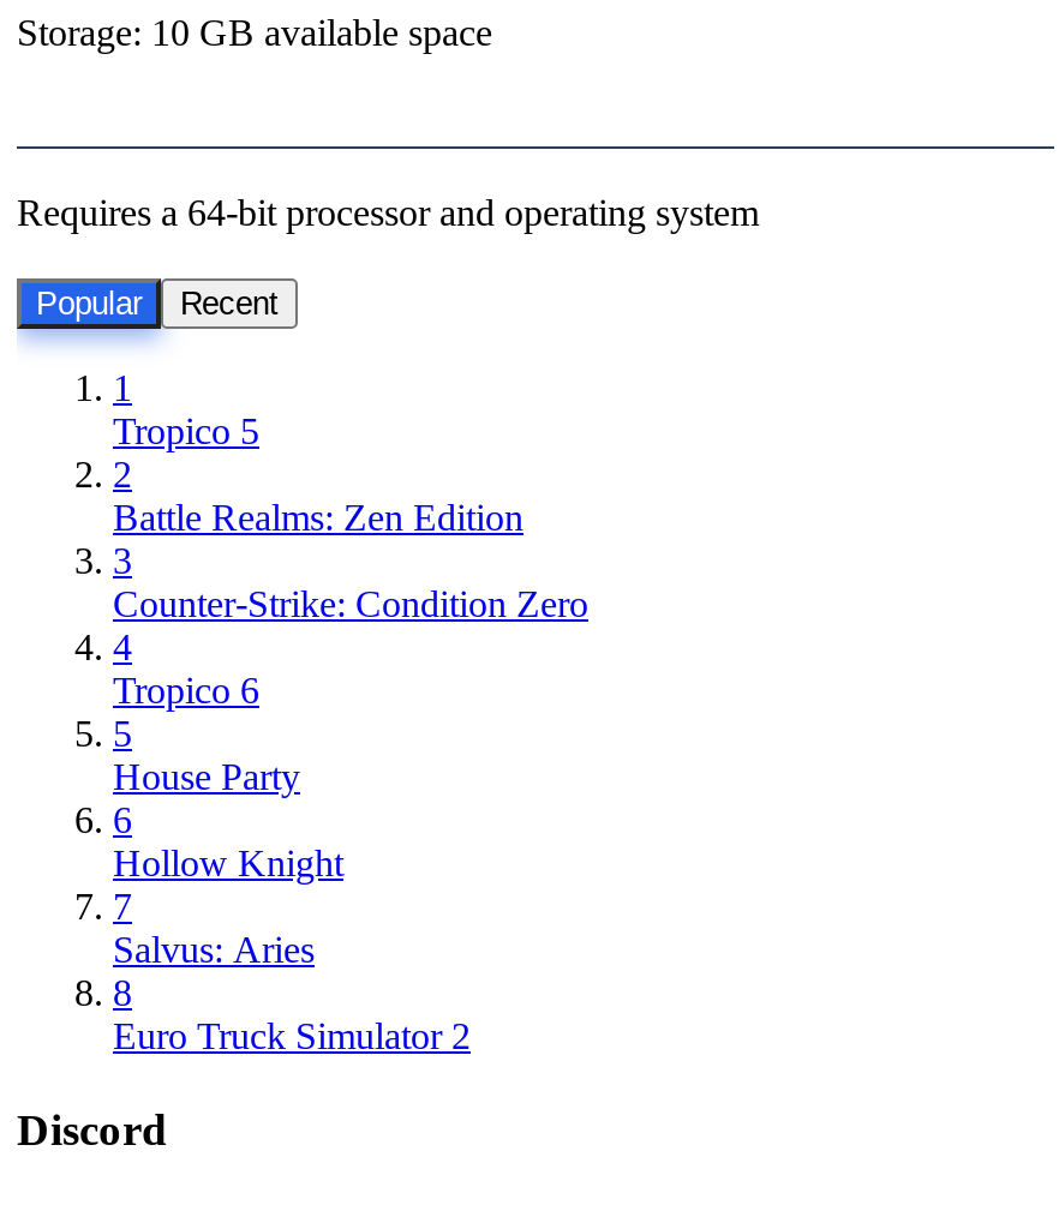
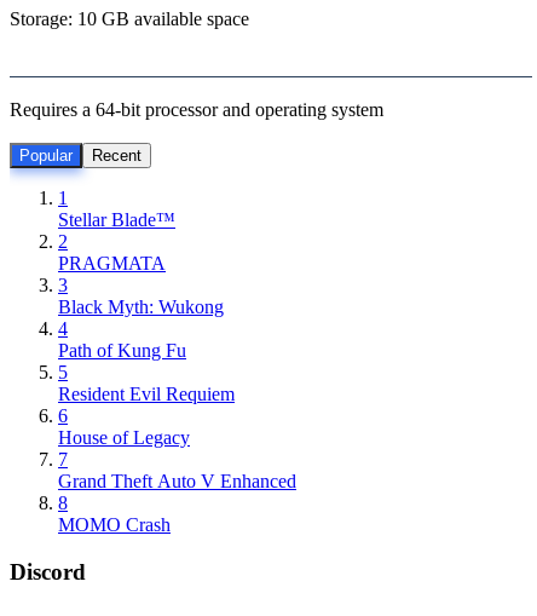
- Tropico 5
+ Stellar Blade™

- Battle Realms: Zen Edition
+ PRAGMATA

- Counter-Strike: Condition Zero
+ Black Myth: Wukong

- Tropico 6
+ Path of Kung Fu

- House Party
+ Resident Evil Requiem

- Hollow Knight
+ House of Legacy

- Salvus: Aries
+ Grand Theft Auto V Enhanced

- Euro Truck Simulator 2
+ MOMO Crash
